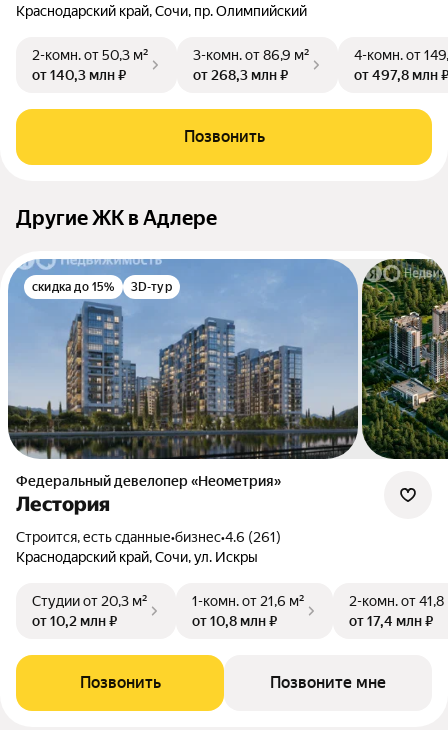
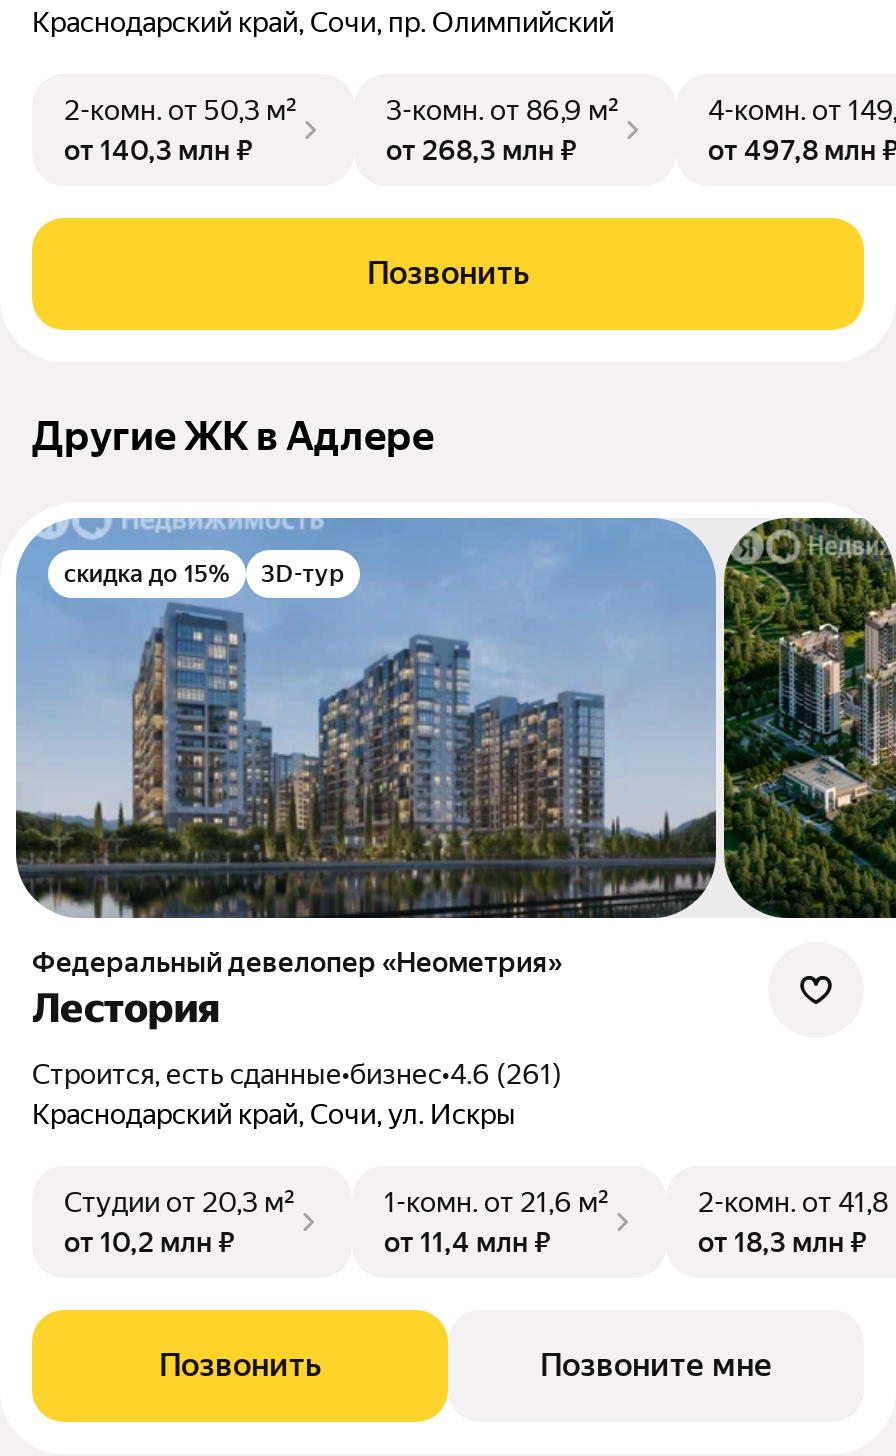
- от 10,8 млн ₽
+ от 11,4 млн ₽

- от 17,4 млн ₽
+ от 18,3 млн ₽
